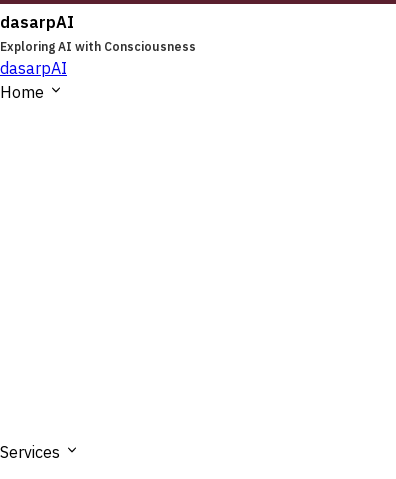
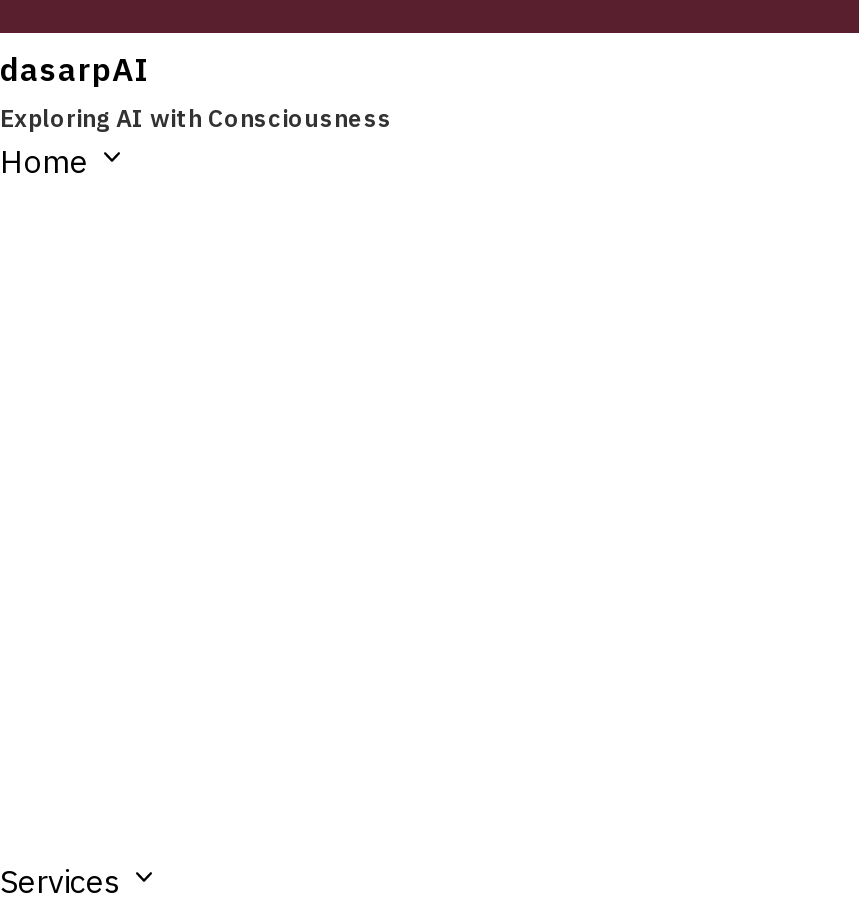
- dasarpAI
